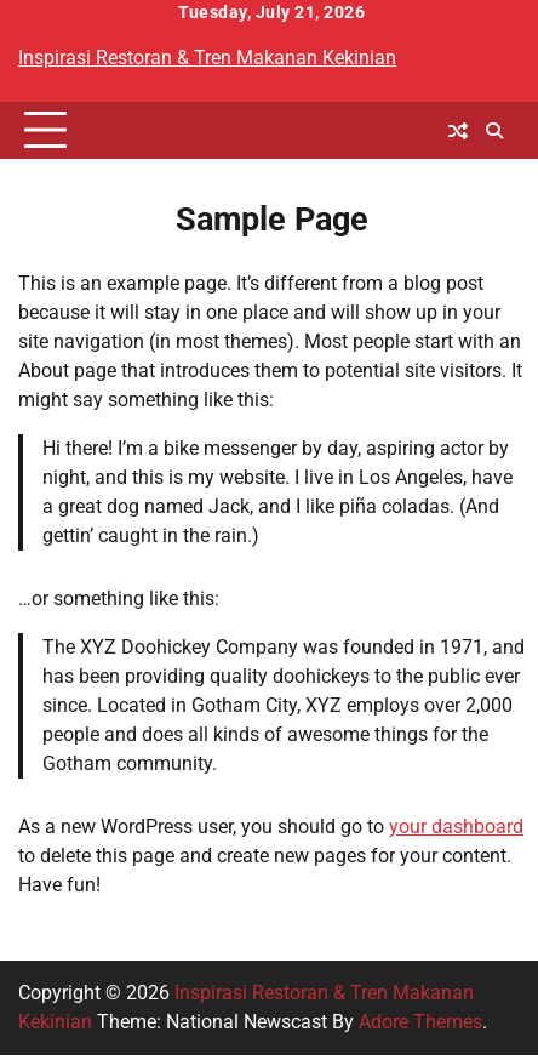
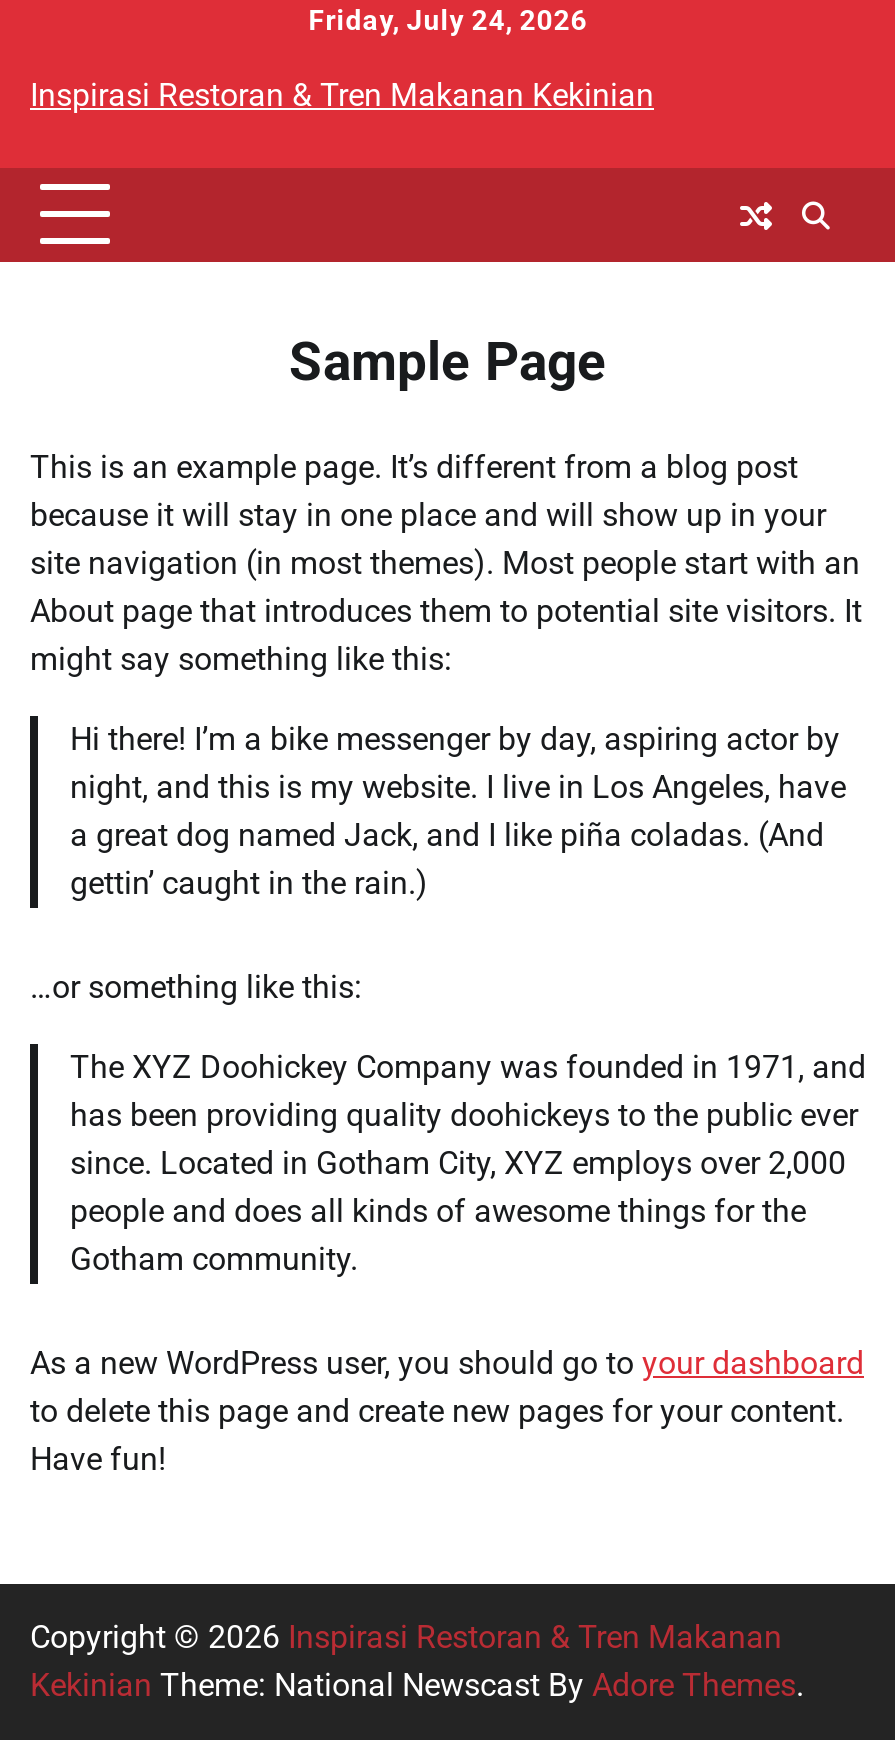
- Tuesday, July 21, 2026
+ Friday, July 24, 2026
